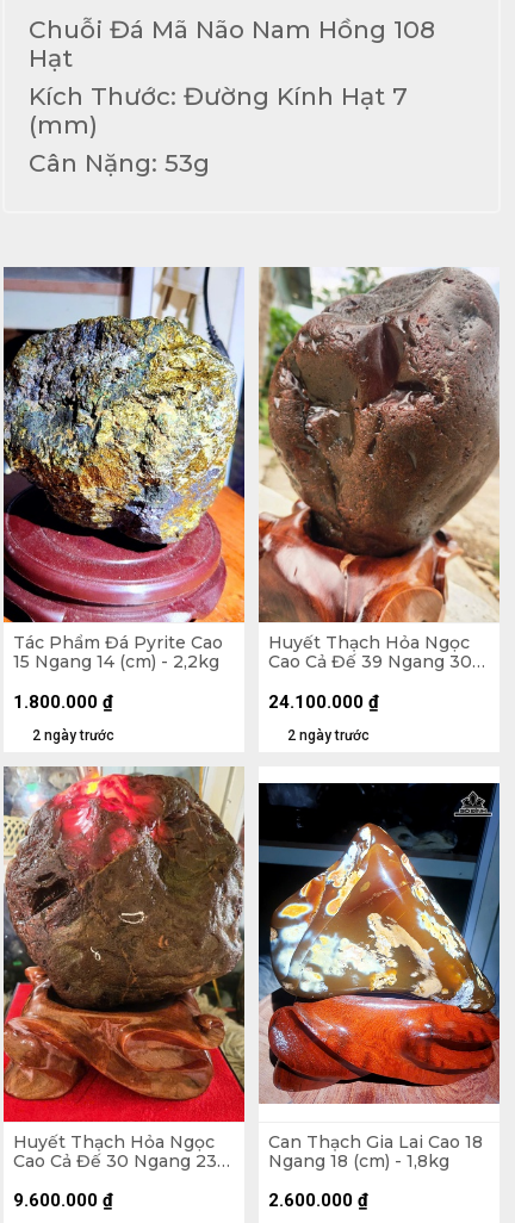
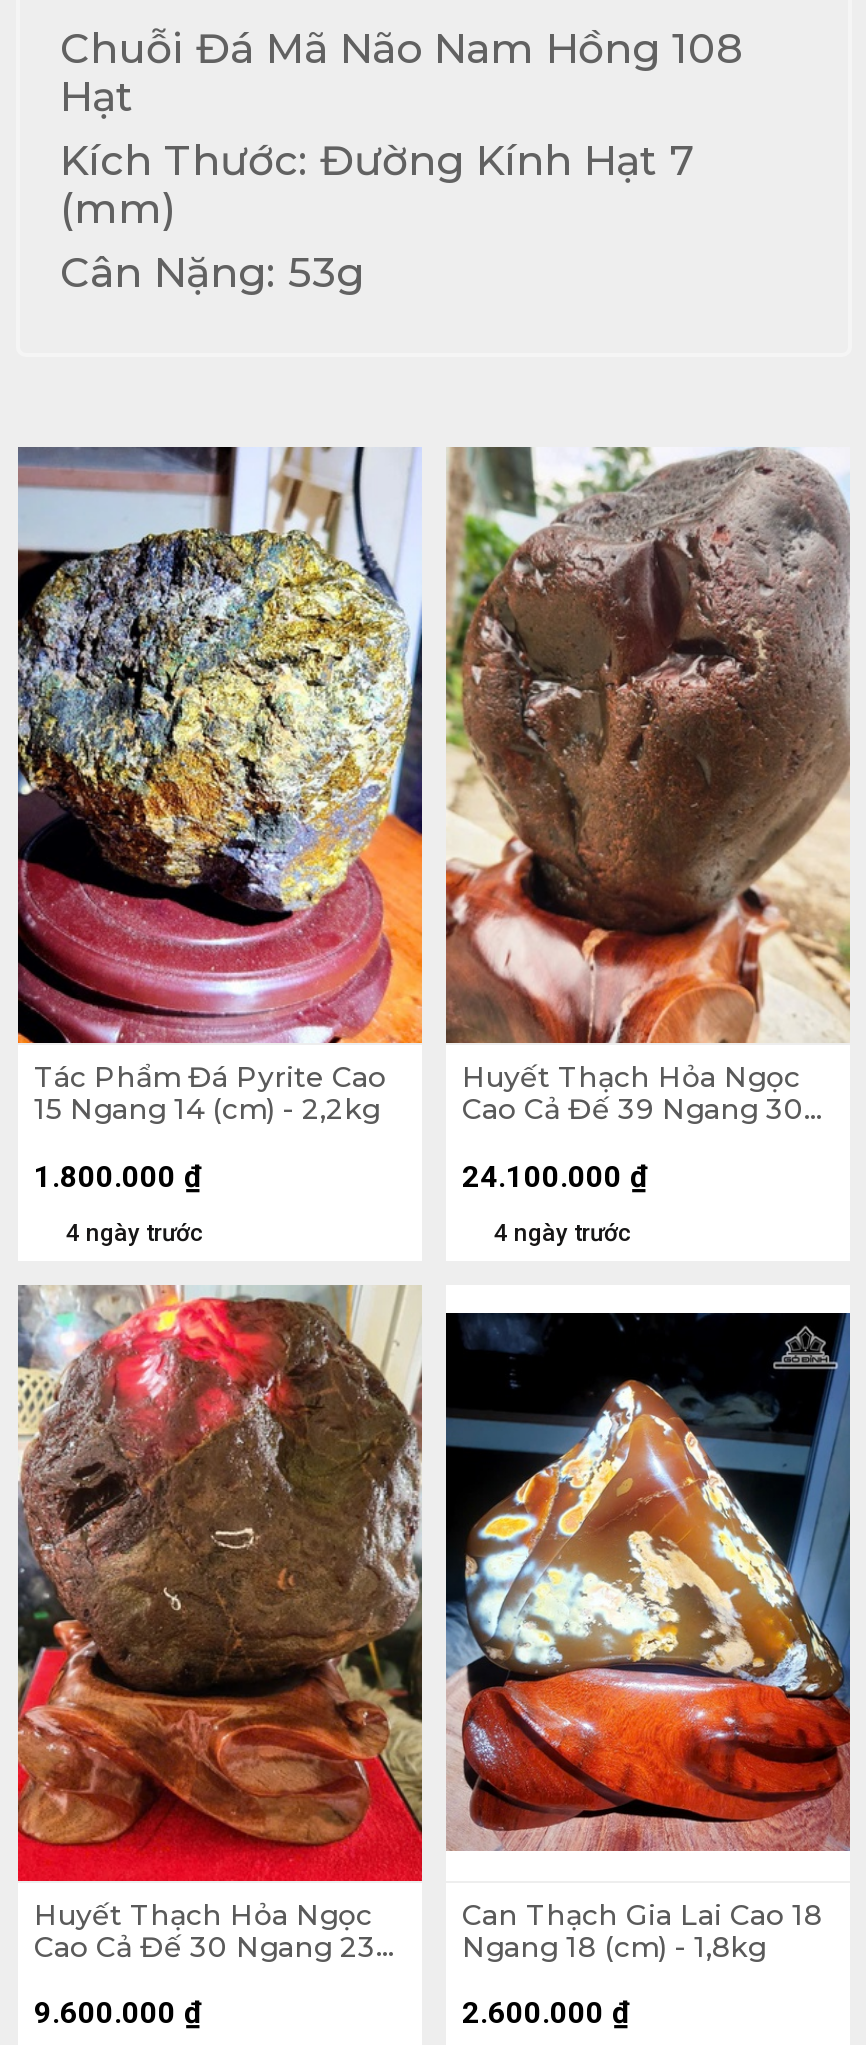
- 2 ngày trước
+ 4 ngày trước

- 2 ngày trước
+ 4 ngày trước
